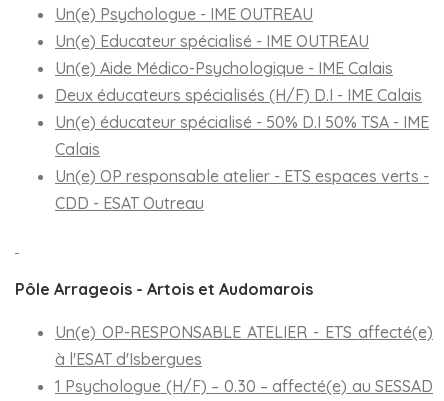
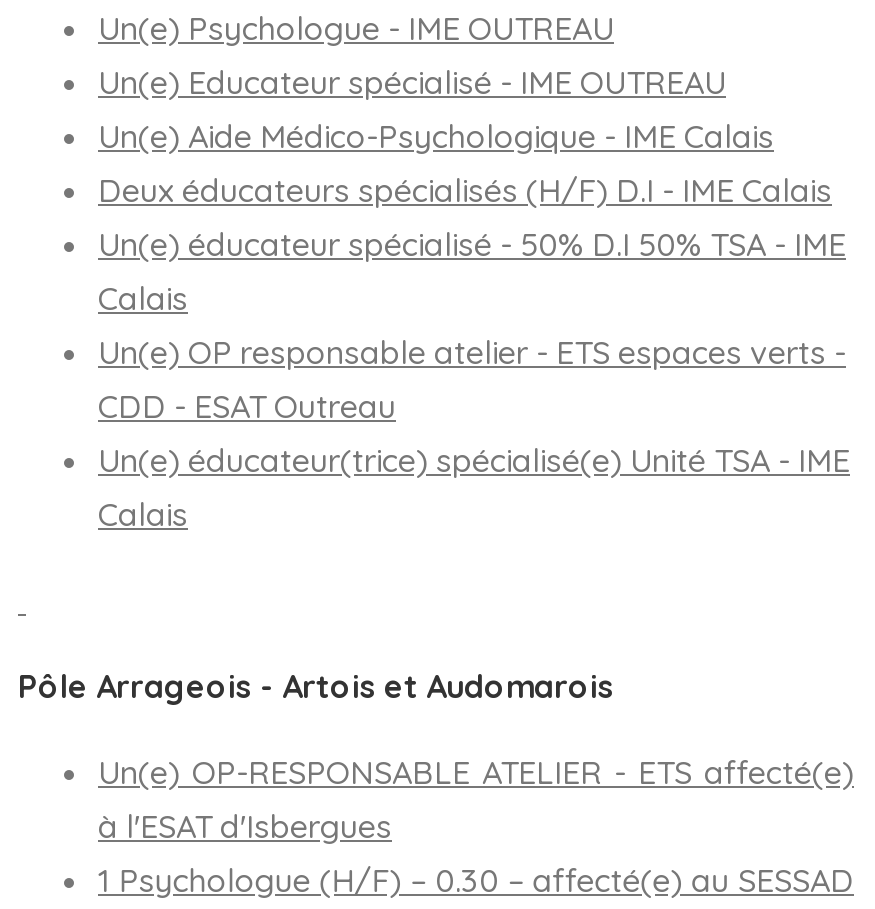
+ Un(e) éducateur(trice) spécialisé(e) Unité TSA - IME
+ Calais
